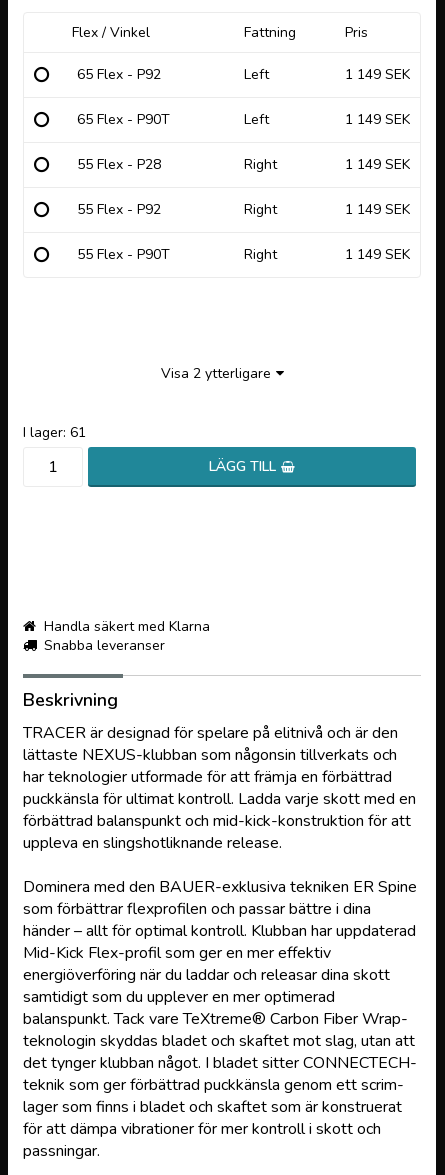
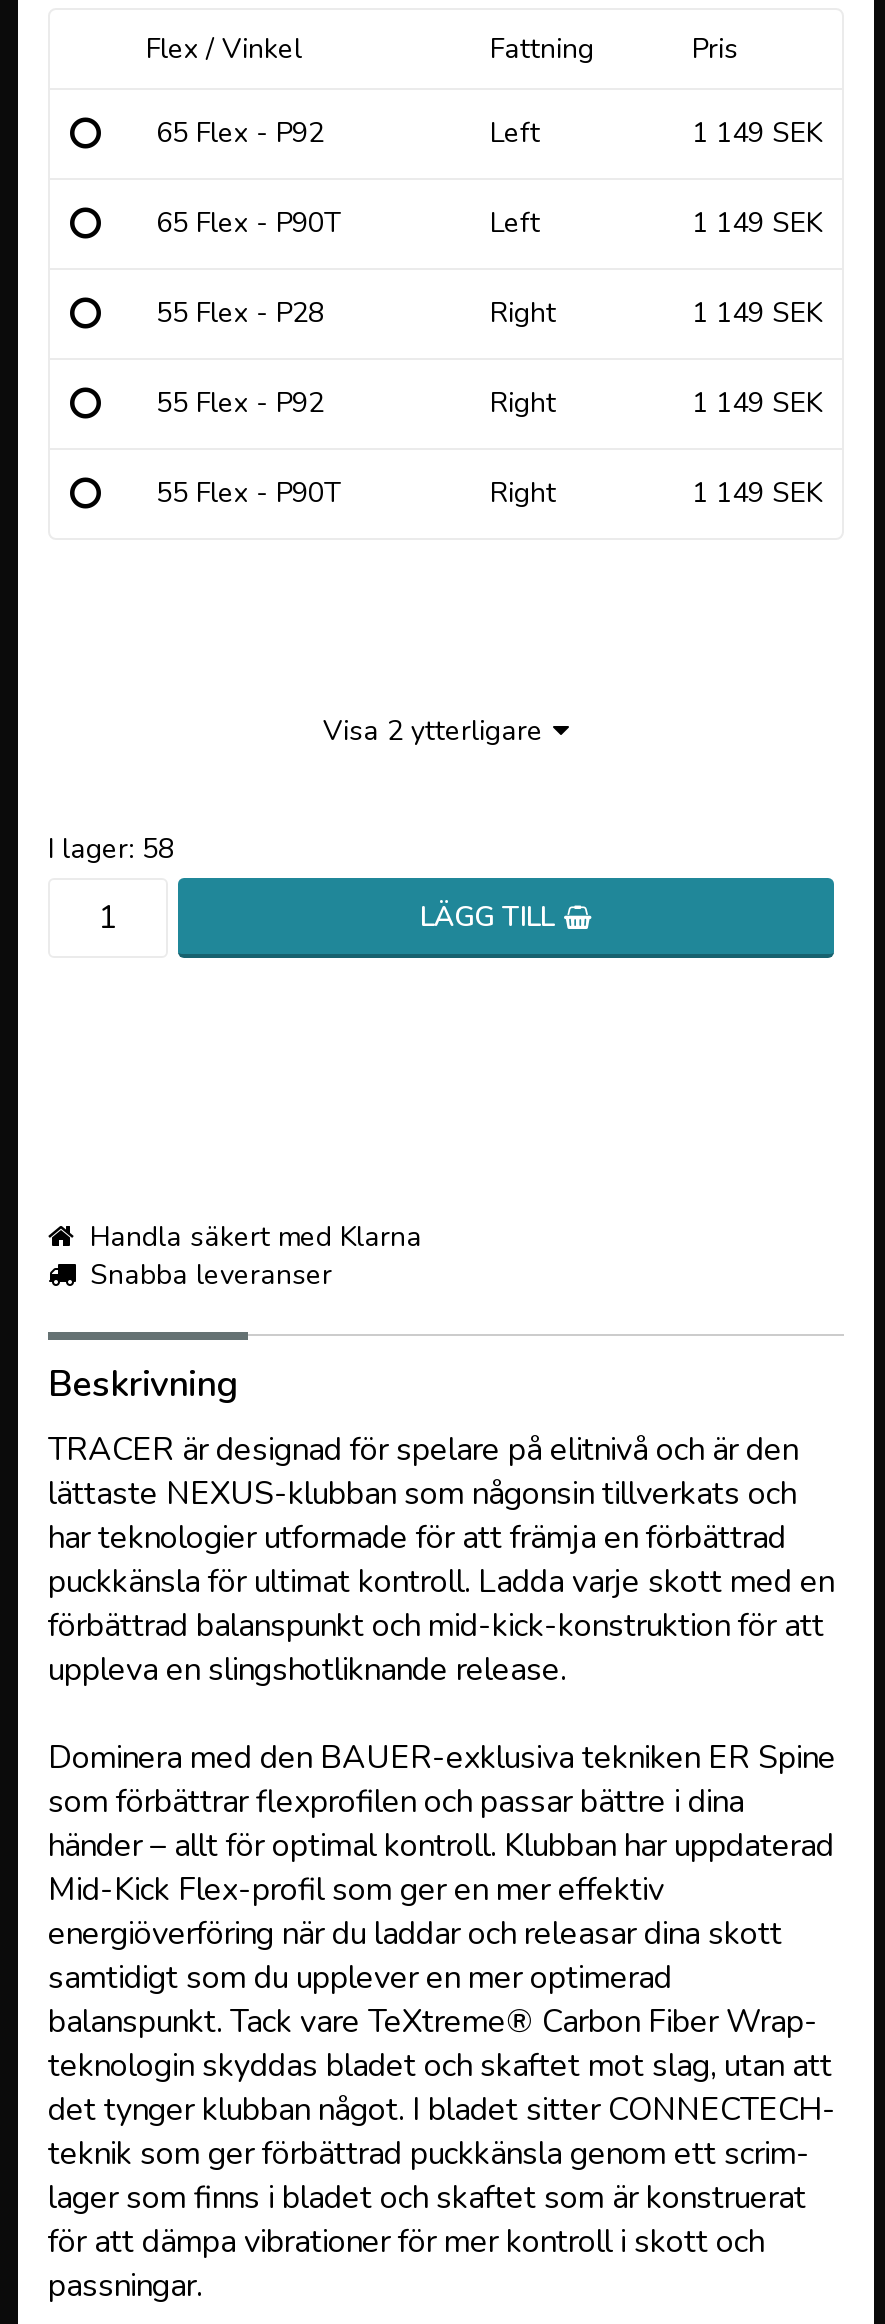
- I lager: 61
+ I lager: 58
